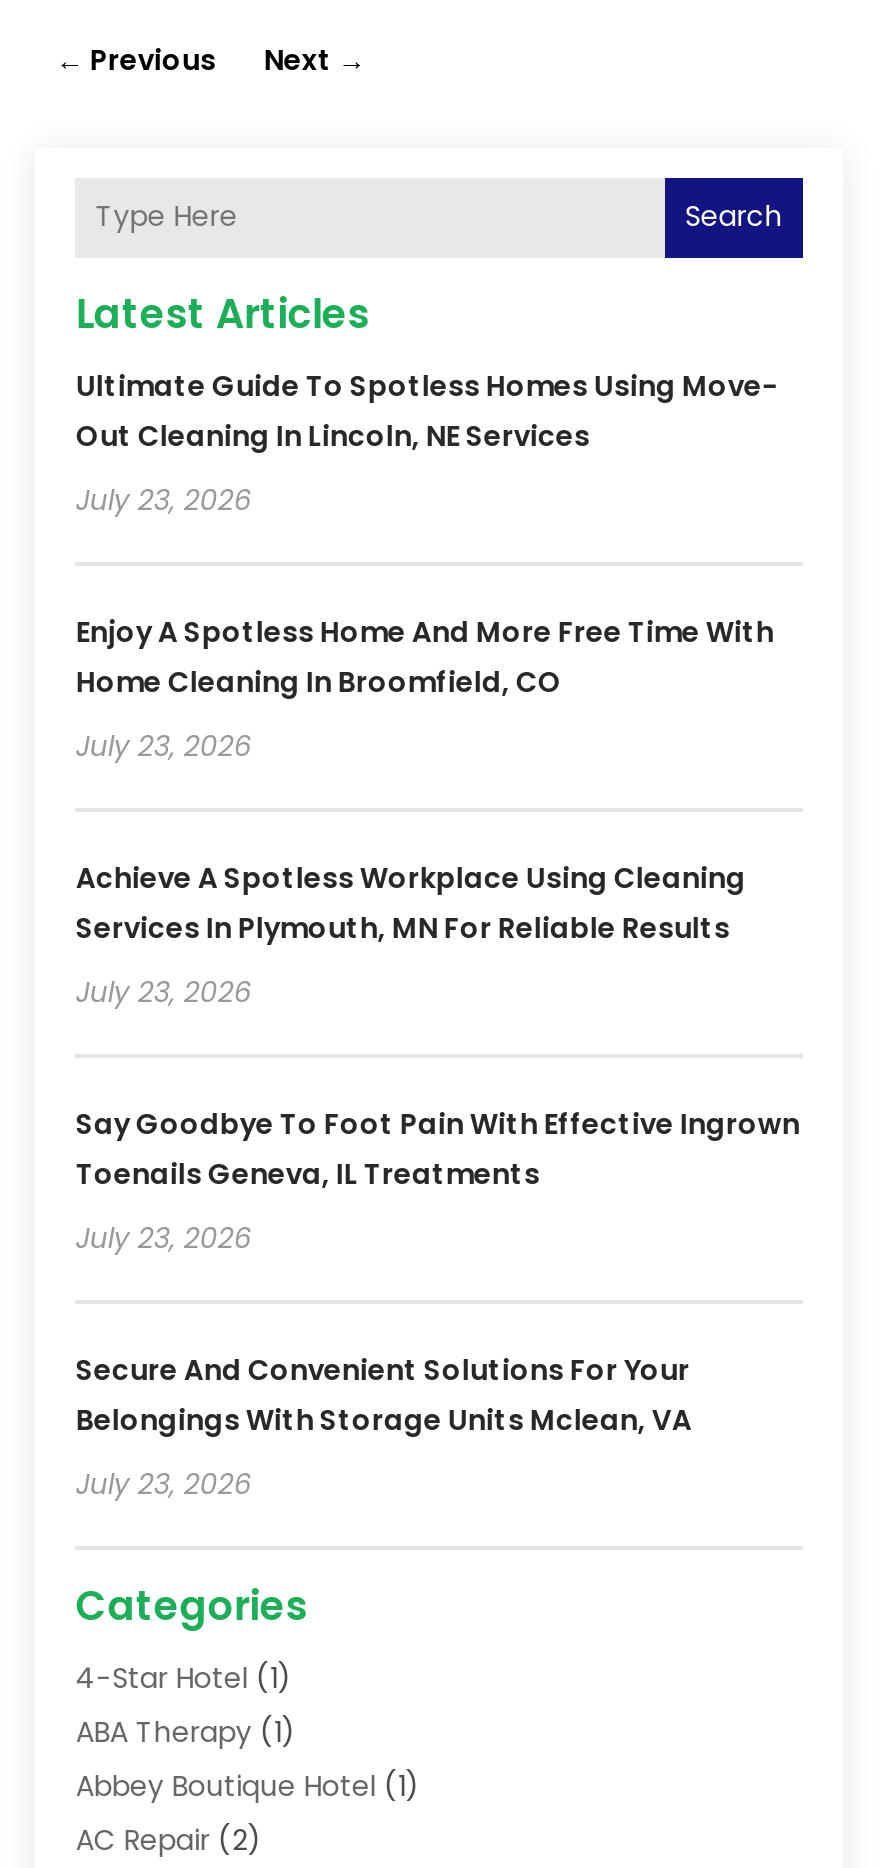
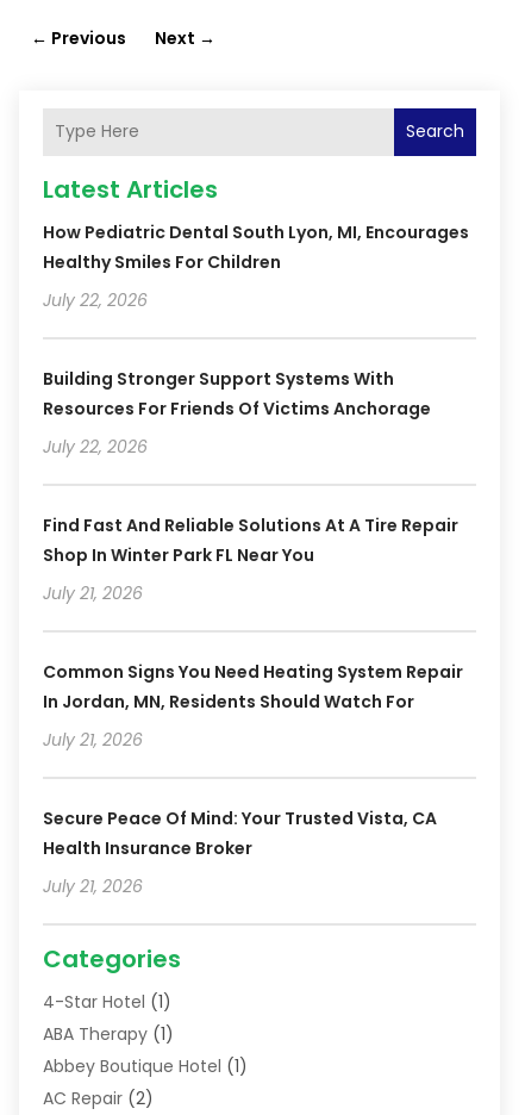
- Ultimate Guide To Spotless Homes Using Move-
- Out Cleaning In Lincoln, NE Services
+ How Pediatric Dental South Lyon, MI, Encourages
+ Healthy Smiles For Children

- July 23, 2026
+ July 22, 2026

- Enjoy A Spotless Home And More Free Time With
- Home Cleaning In Broomfield, CO
+ Building Stronger Support Systems With
+ Resources For Friends Of Victims Anchorage

- July 23, 2026
+ July 22, 2026

- Achieve A Spotless Workplace Using Cleaning
- Services In Plymouth, MN For Reliable Results
+ Find Fast And Reliable Solutions At A Tire Repair
+ Shop In Winter Park FL Near You

- July 23, 2026
+ July 21, 2026

- Say Goodbye To Foot Pain With Effective Ingrown
- Toenails Geneva, IL Treatments
+ Common Signs You Need Heating System Repair
+ In Jordan, MN, Residents Should Watch For

- July 23, 2026
+ July 21, 2026

- Secure And Convenient Solutions For Your
- Belongings With Storage Units Mclean, VA
+ Secure Peace Of Mind: Your Trusted Vista, CA
+ Health Insurance Broker

- July 23, 2026
+ July 21, 2026
